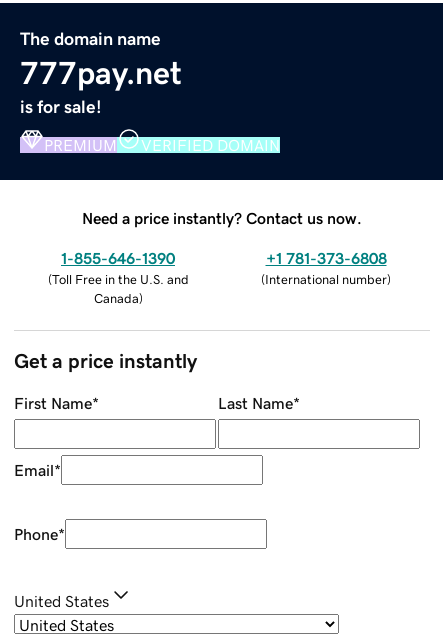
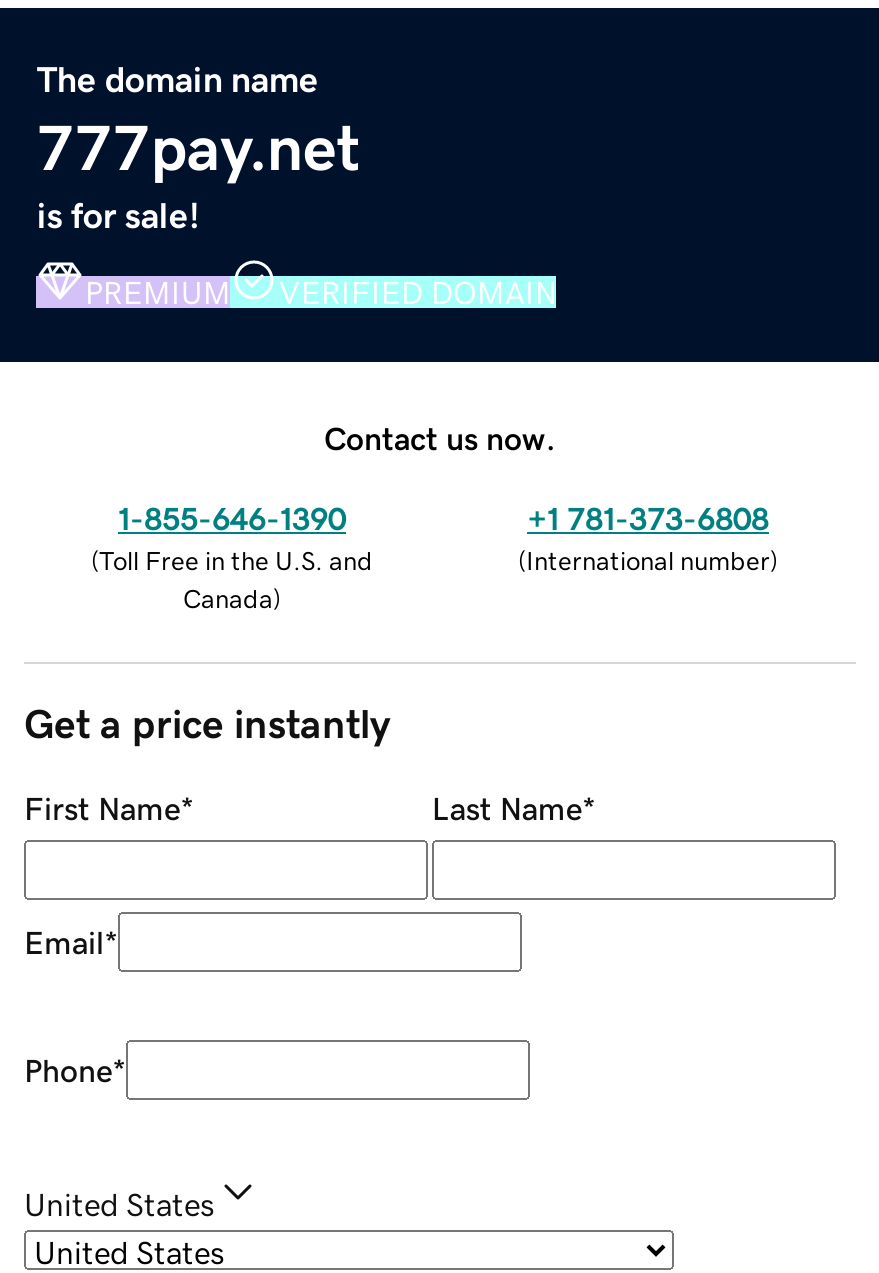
- Need a price instantly? Contact us now.
+ Contact us now.
